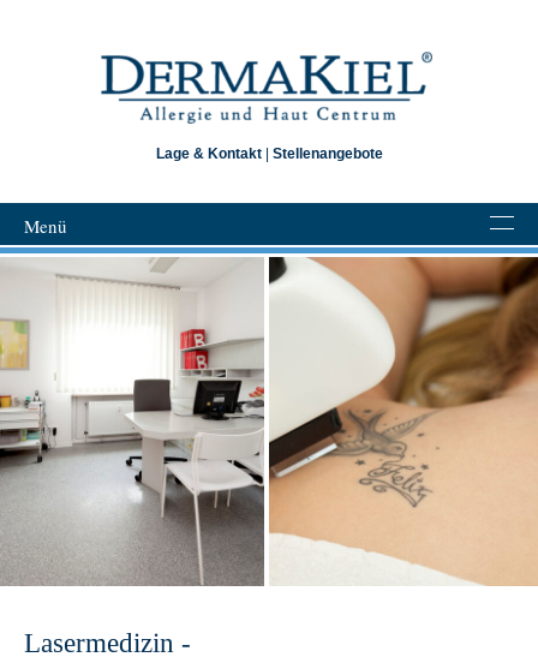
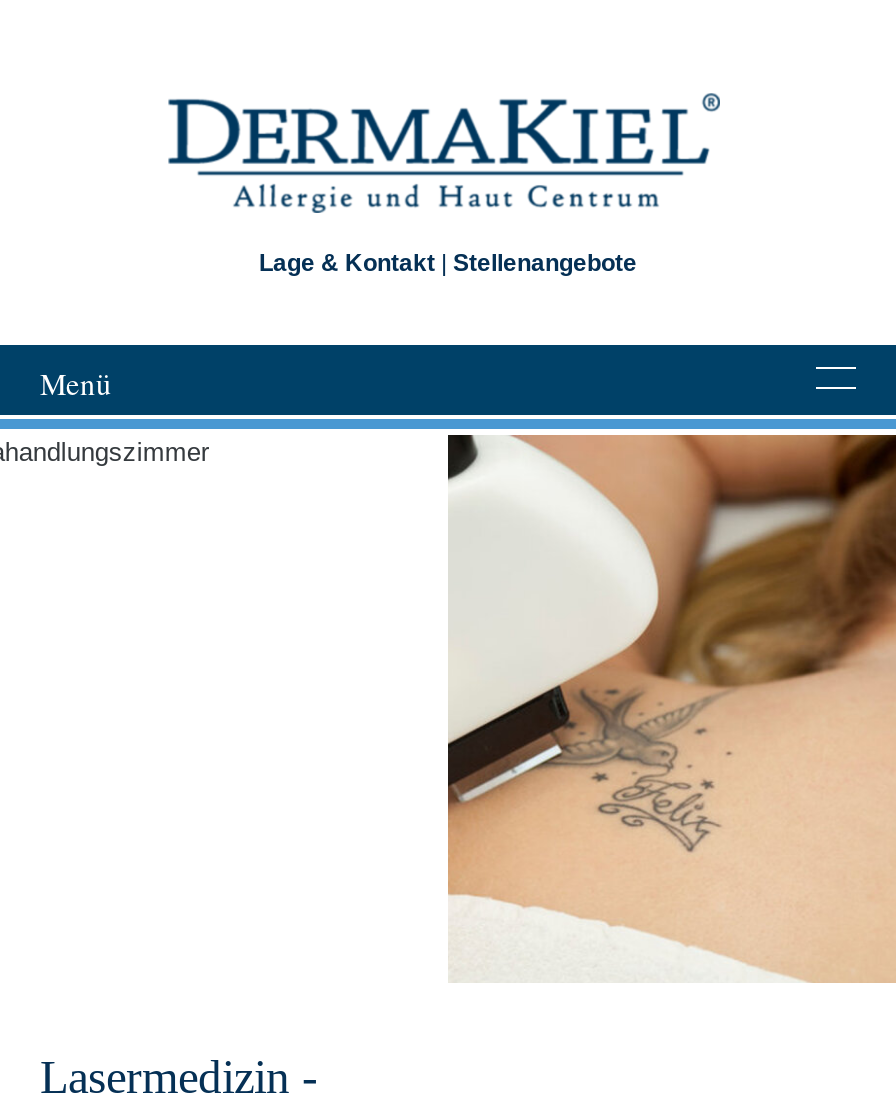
- [image]
